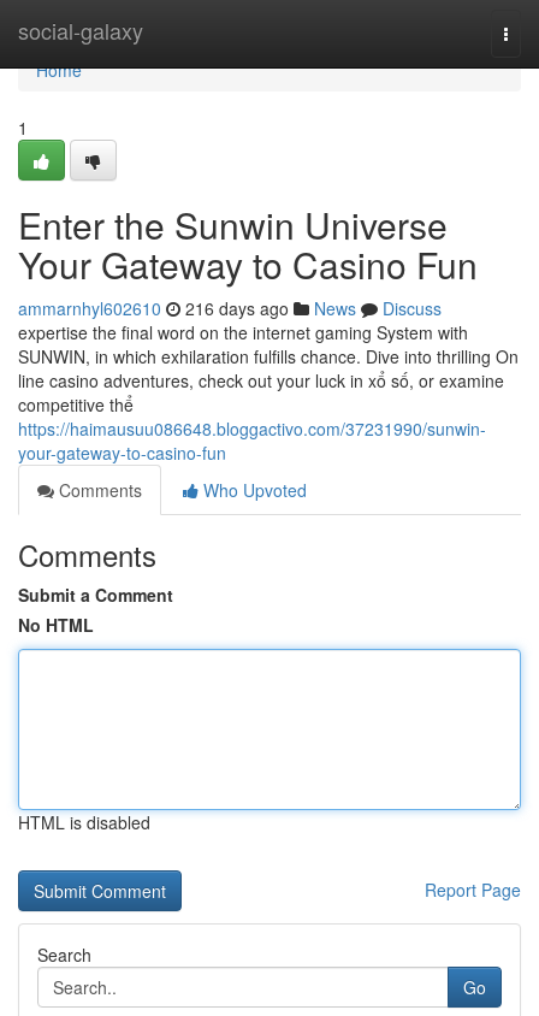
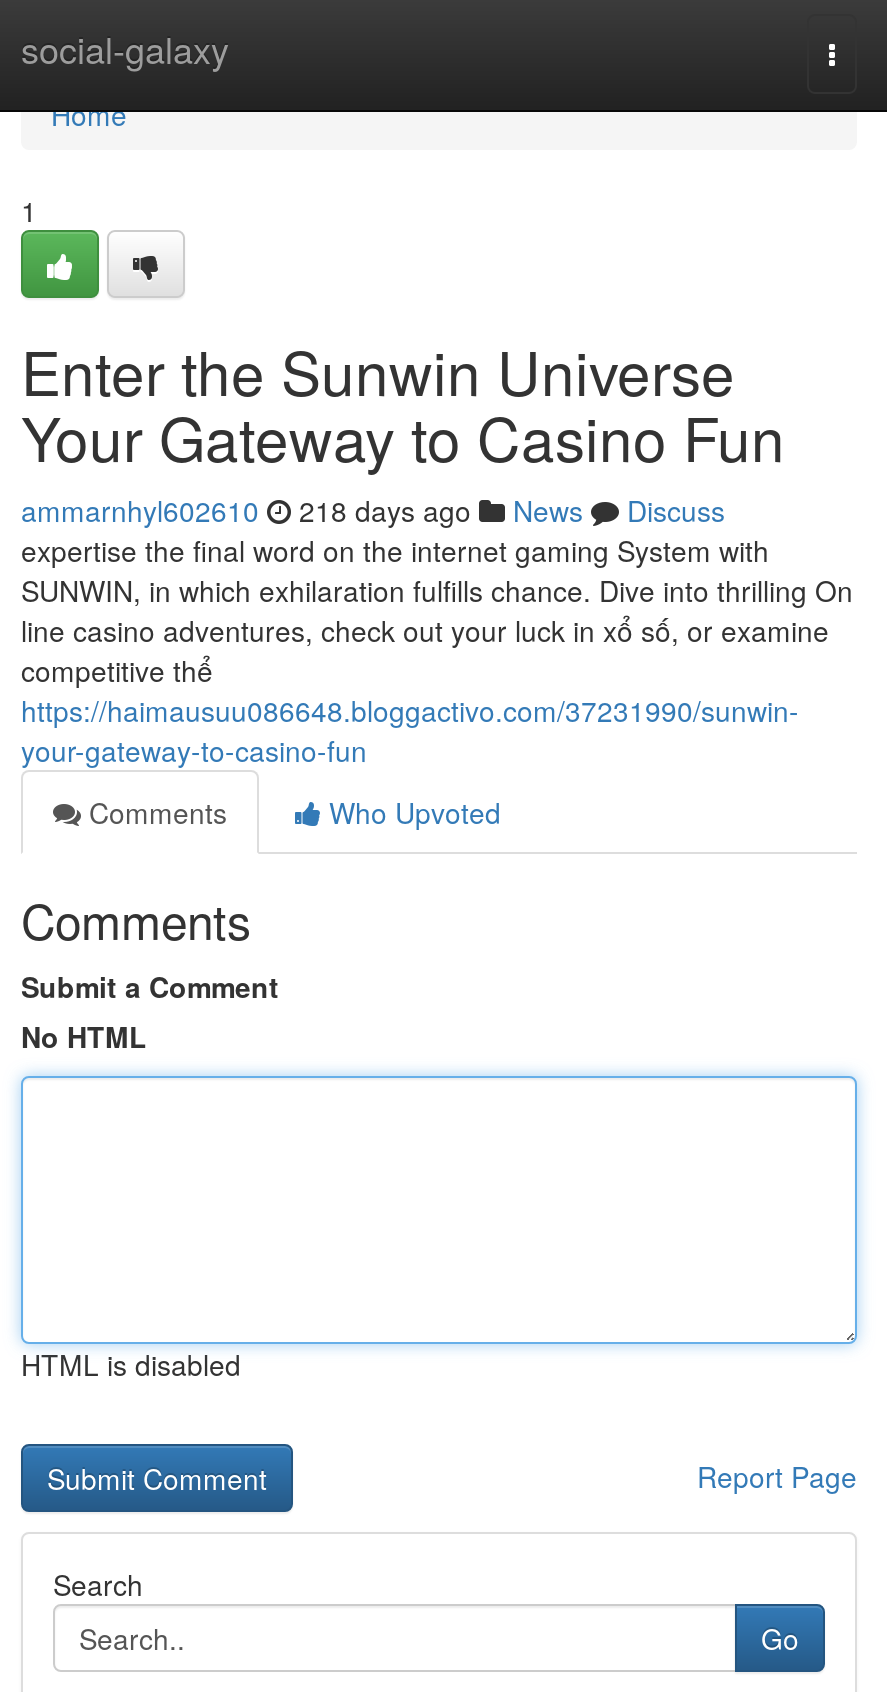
- ammarnhyl602610 216 days ago News Discuss
+ ammarnhyl602610 218 days ago News Discuss
